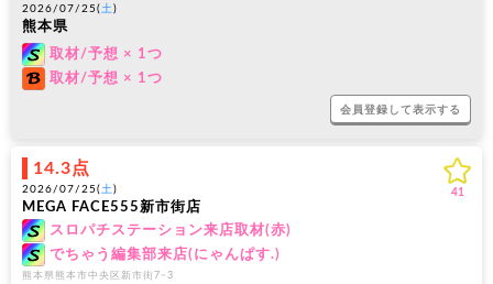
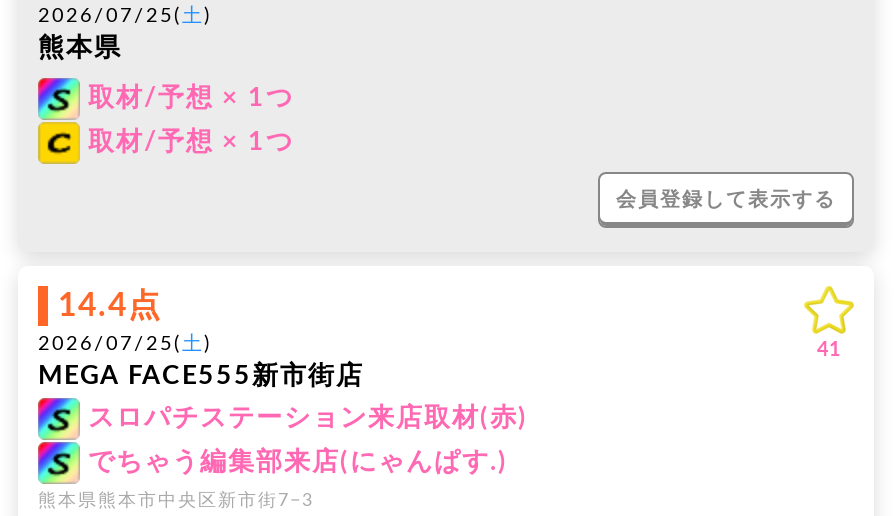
- B
+ C

- 14.3点
+ 14.4点
